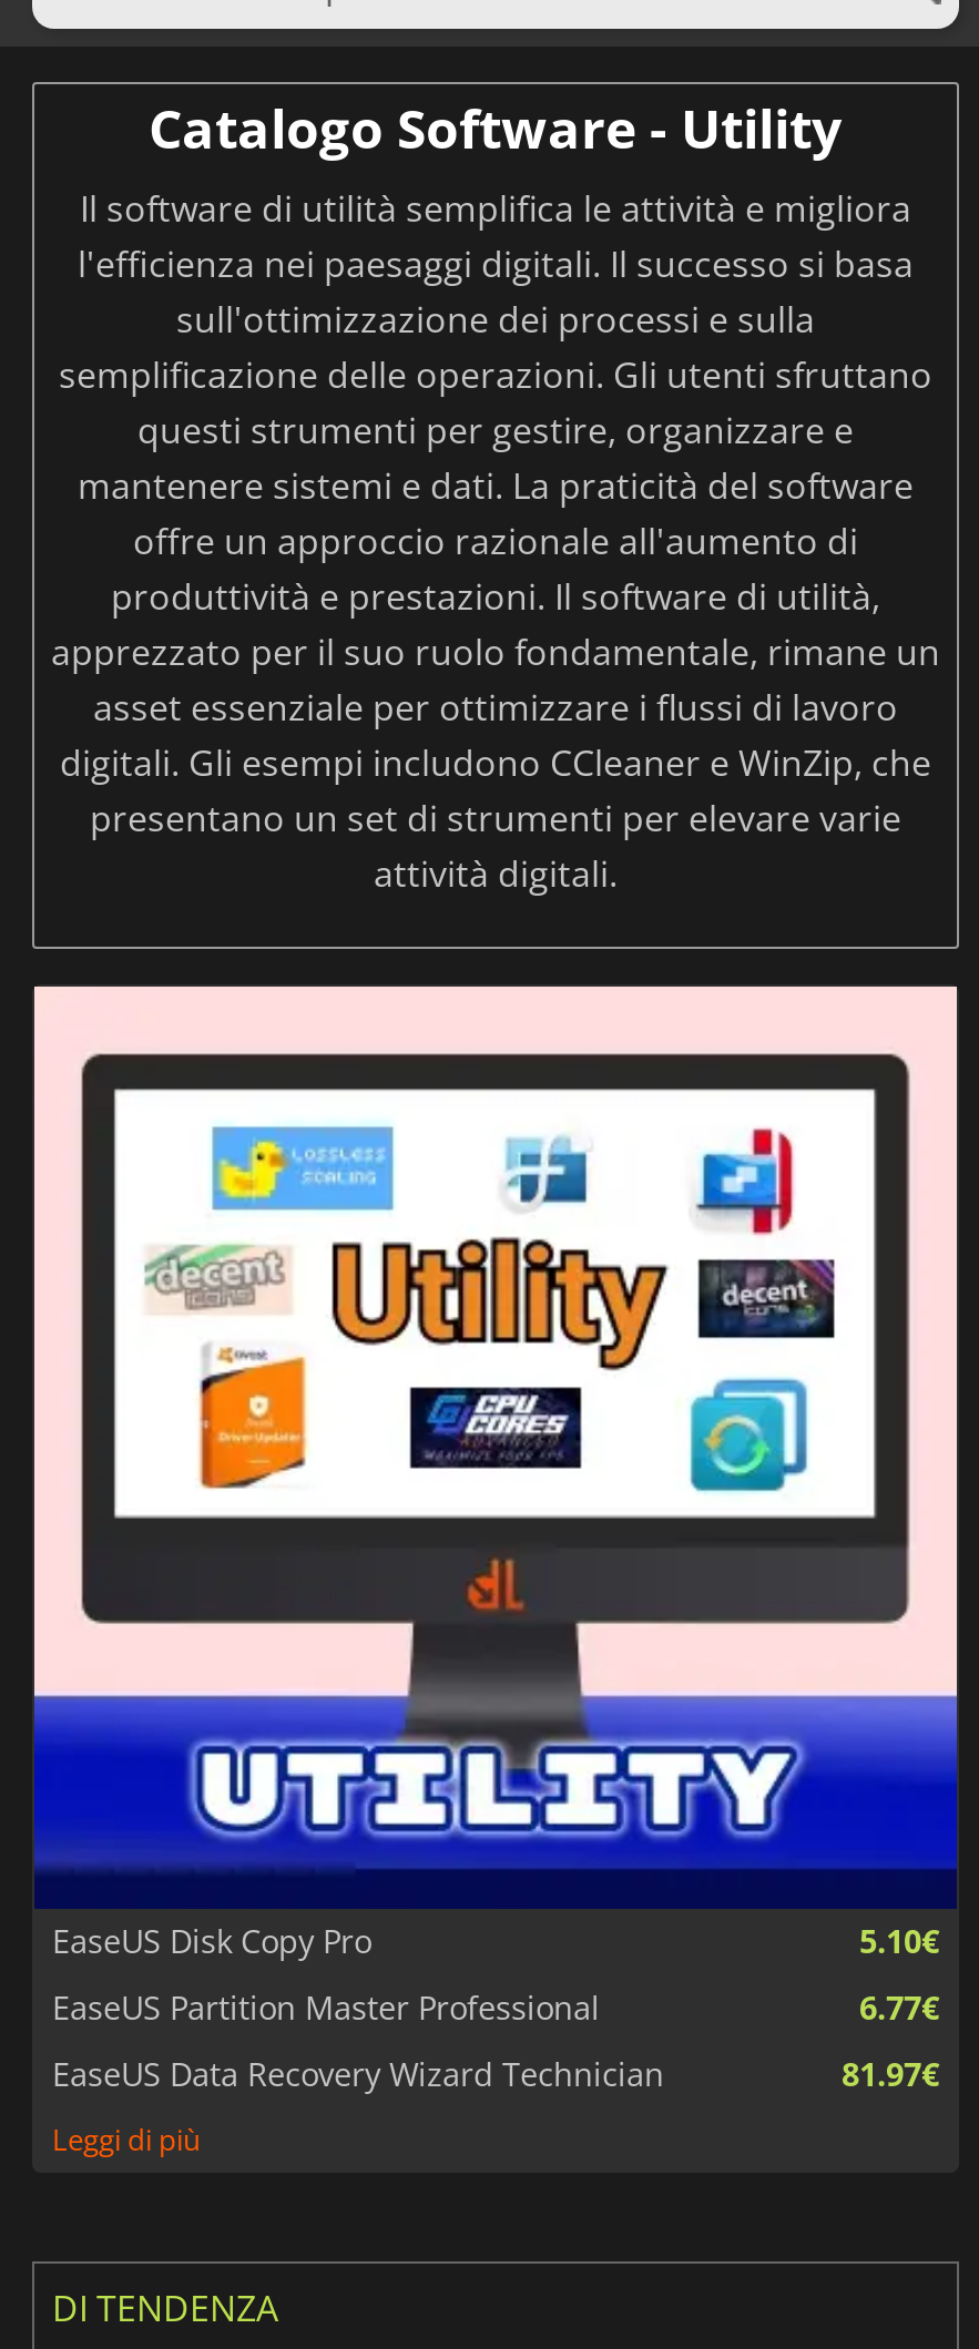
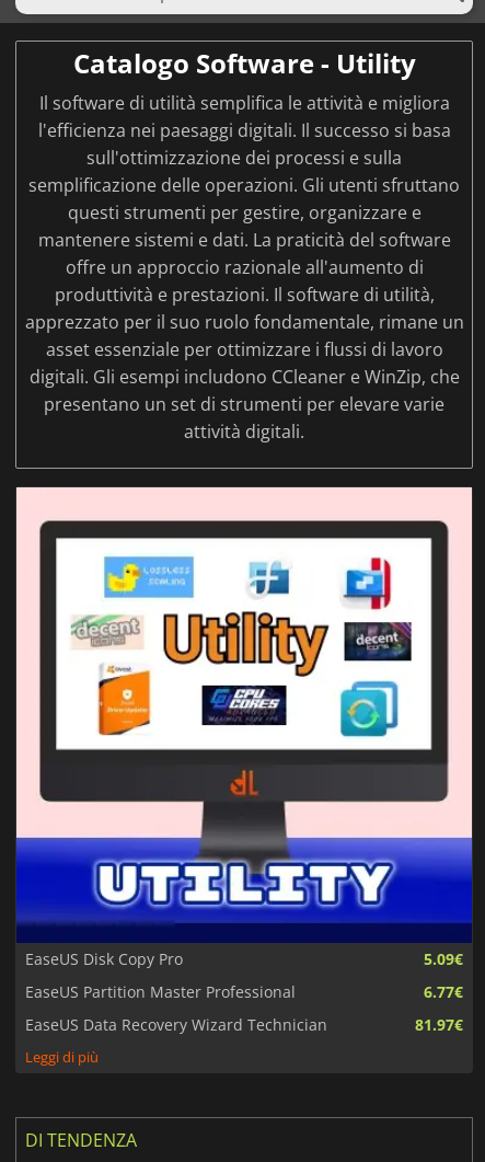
- 5.10€
+ 5.09€
